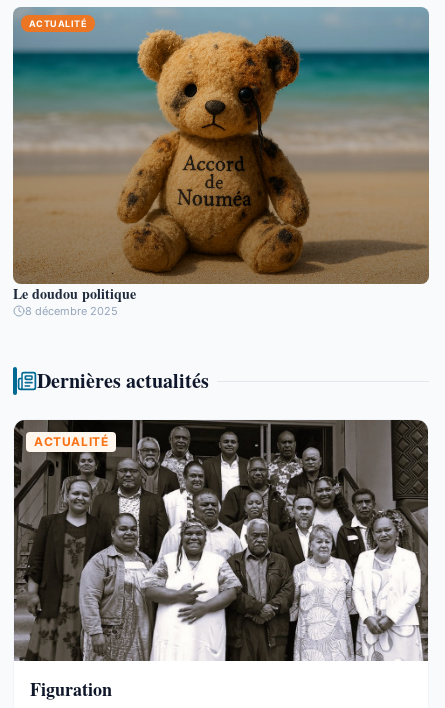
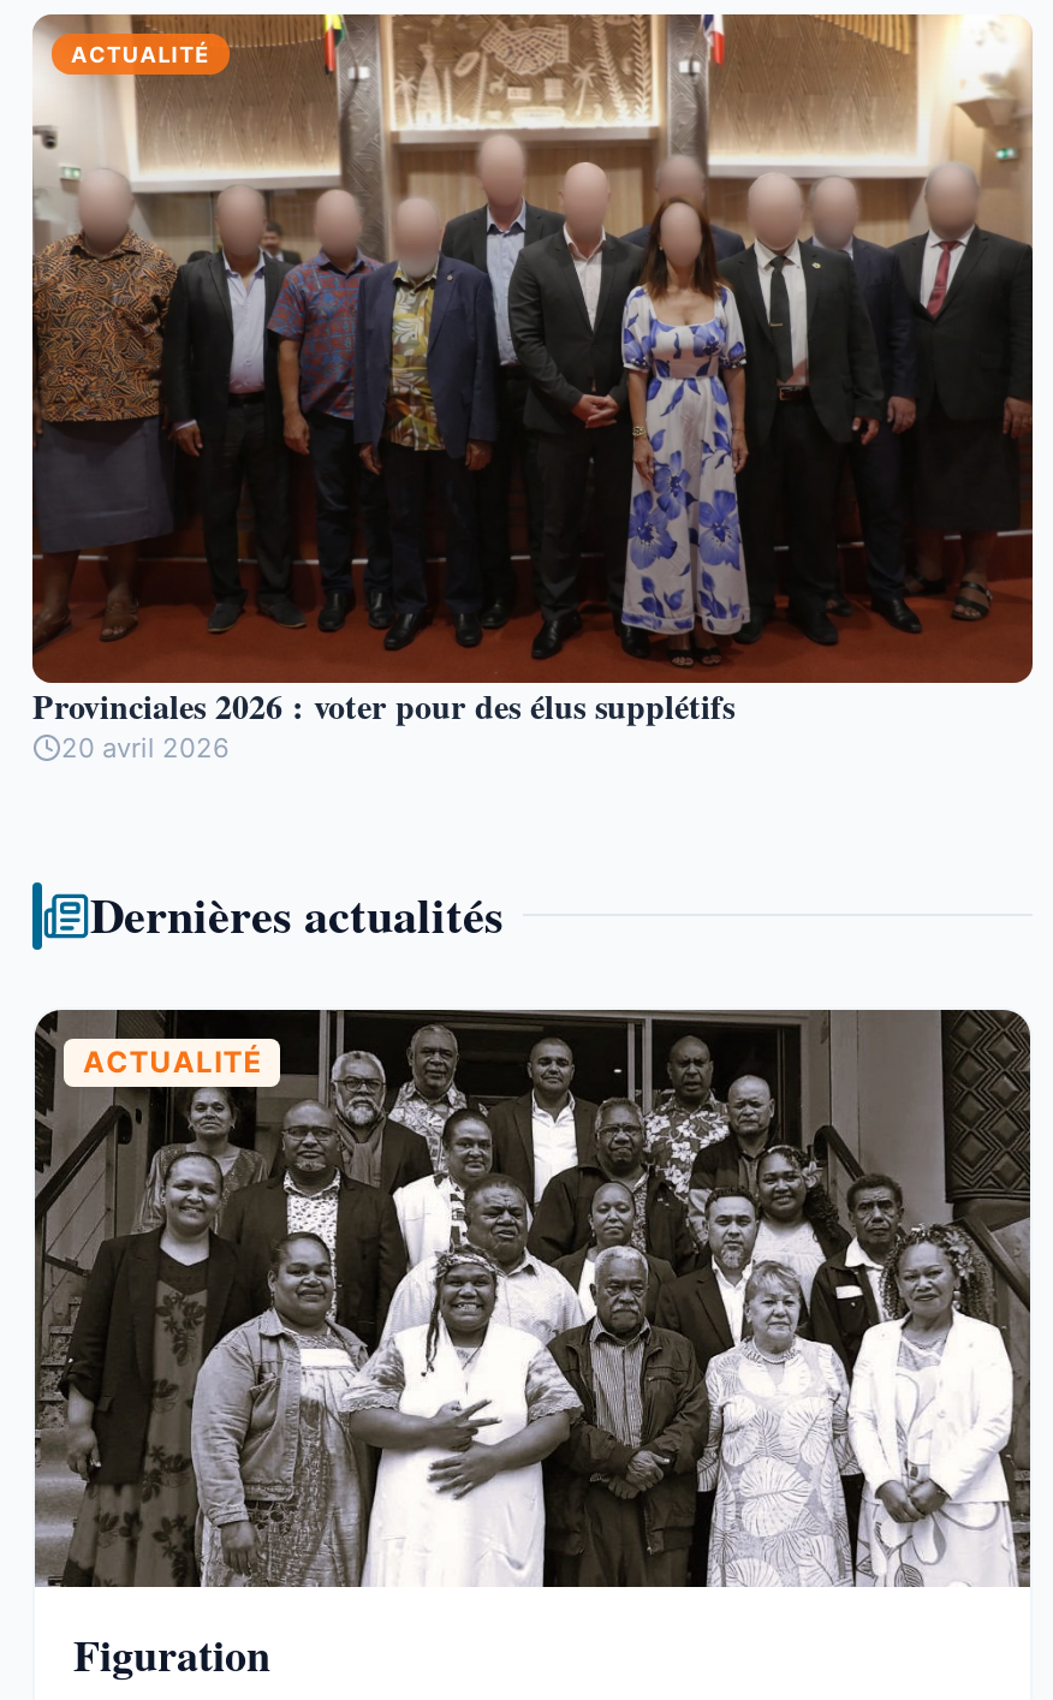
- [image]
- Le doudou politique
- 8 décembre 2025
+ [image]
+ Provinciales 2026 : voter pour des élus supplétifs
+ 20 avril 2026
